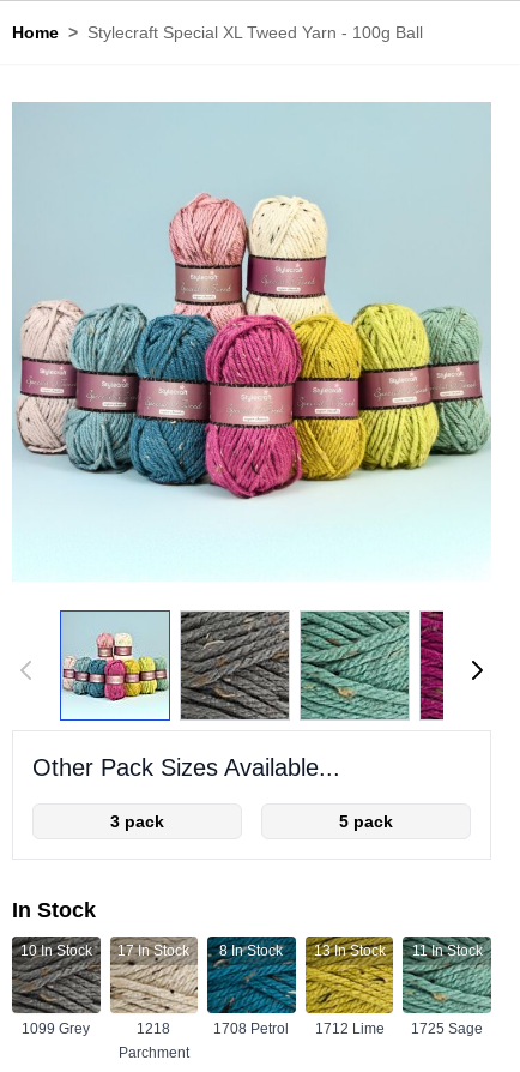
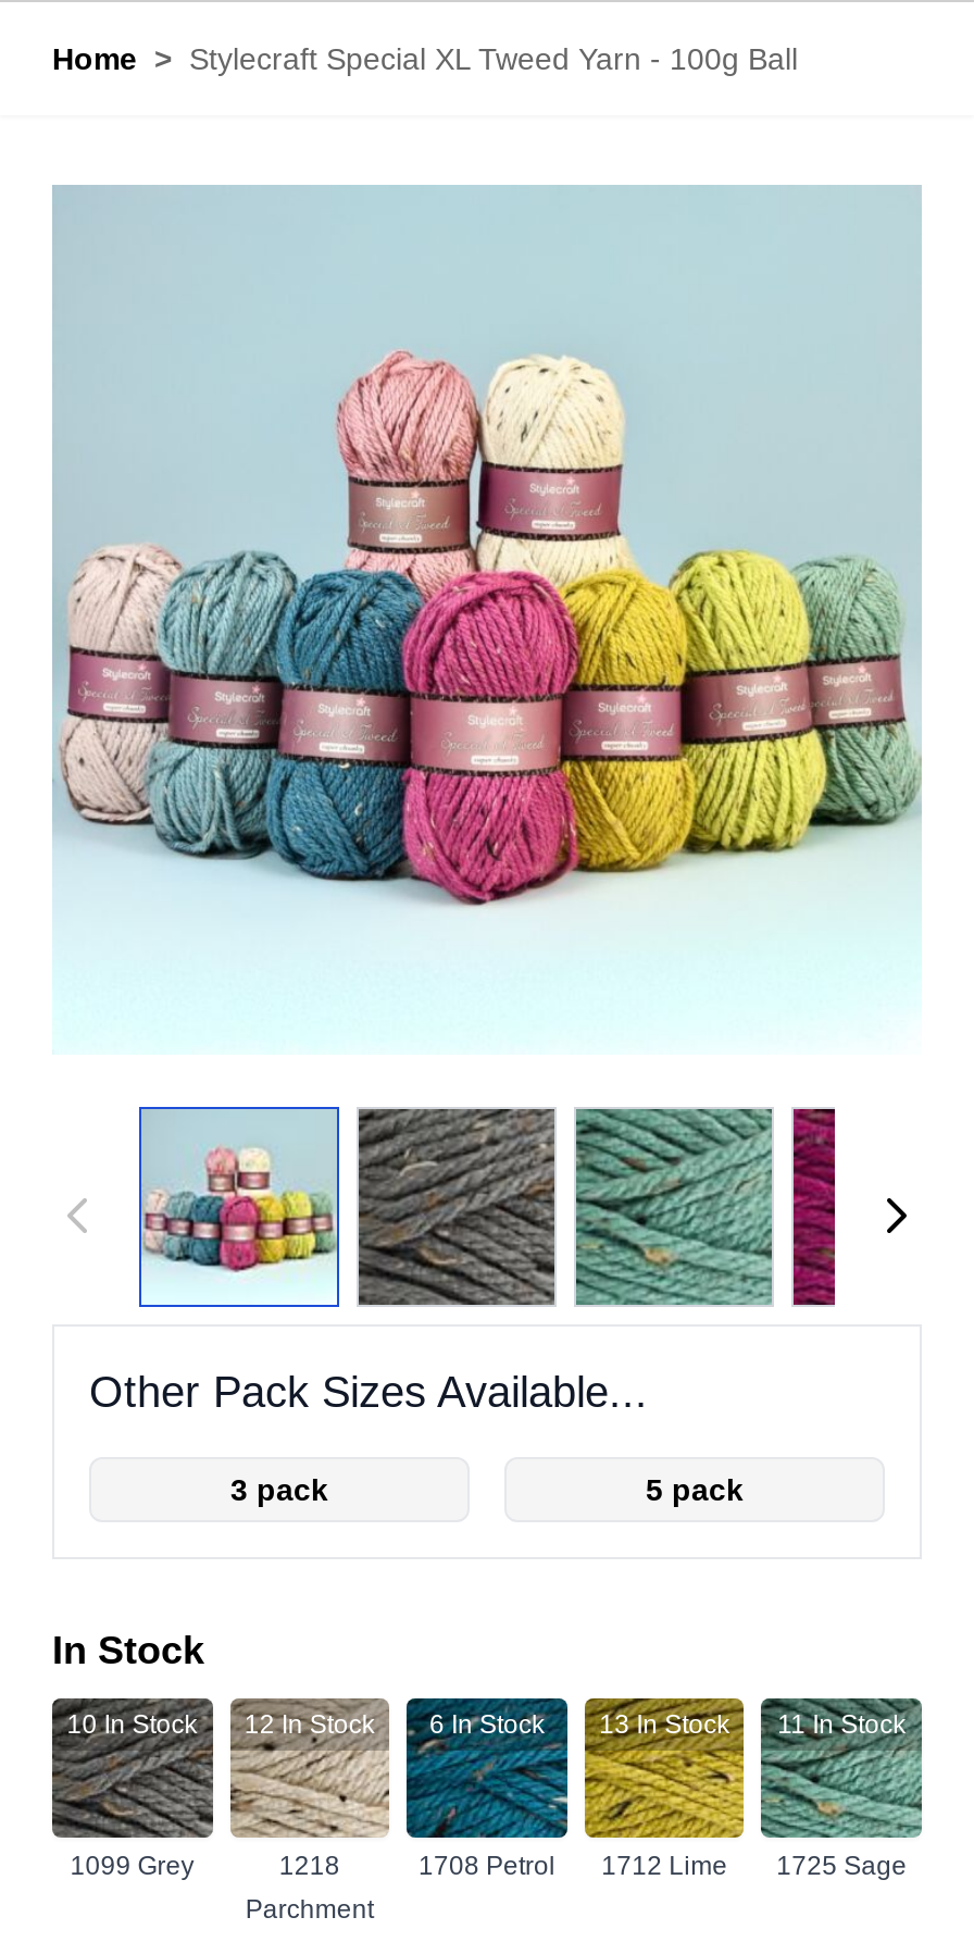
- 17 In Stock
+ 12 In Stock

- 8 In Stock
+ 6 In Stock
